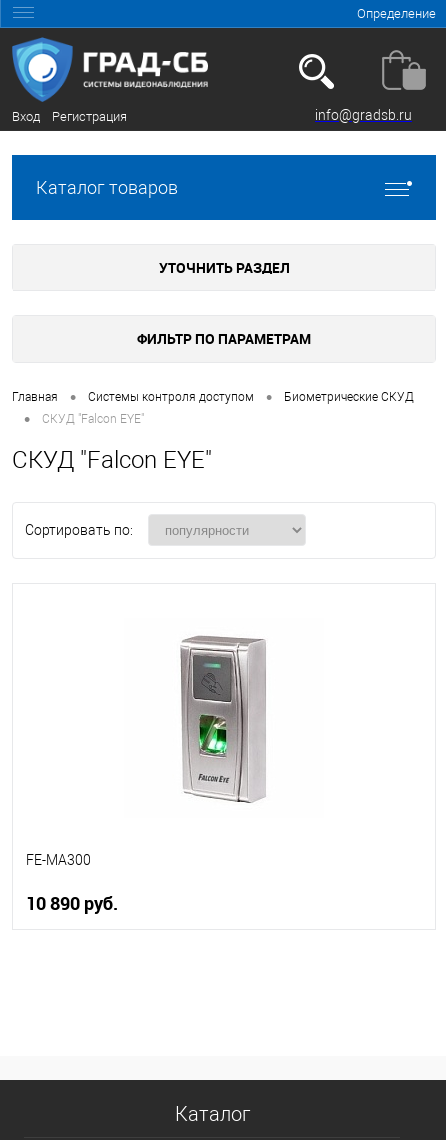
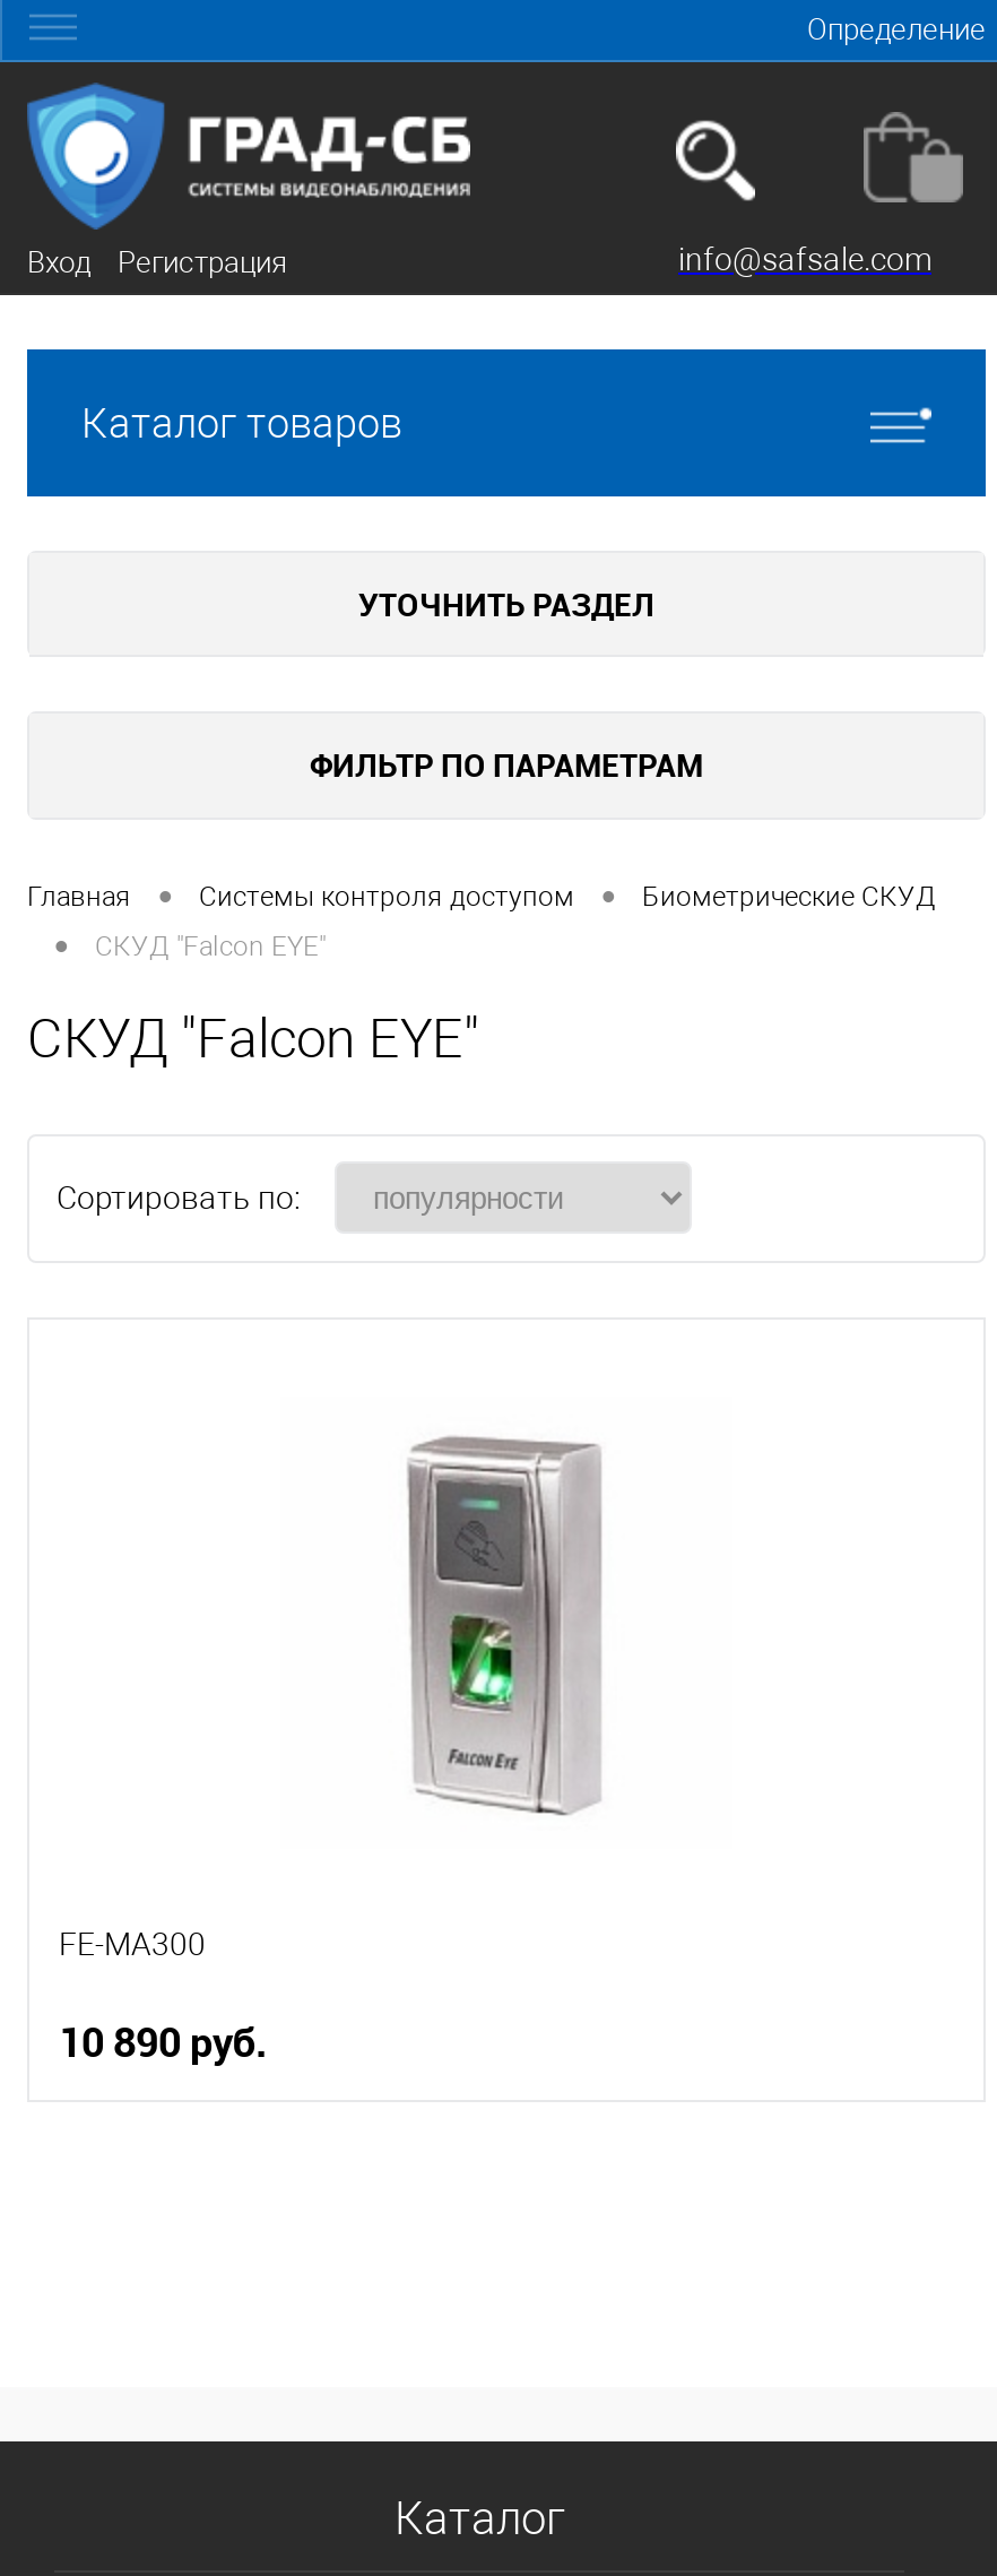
- info@gradsb.ru
+ info@safsale.com
